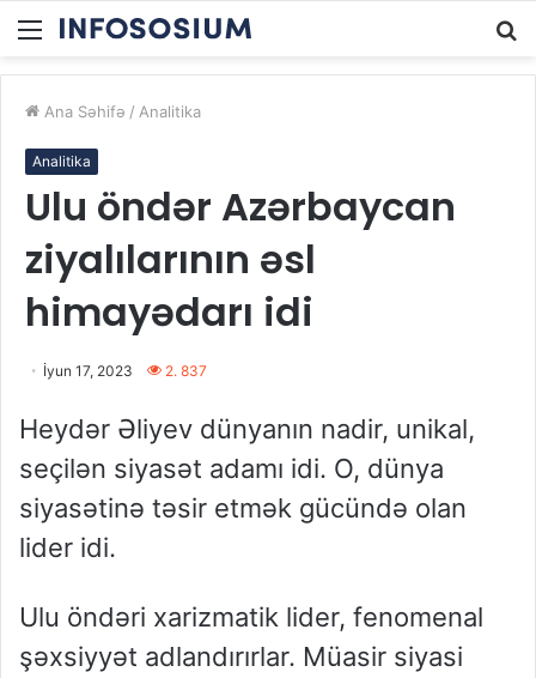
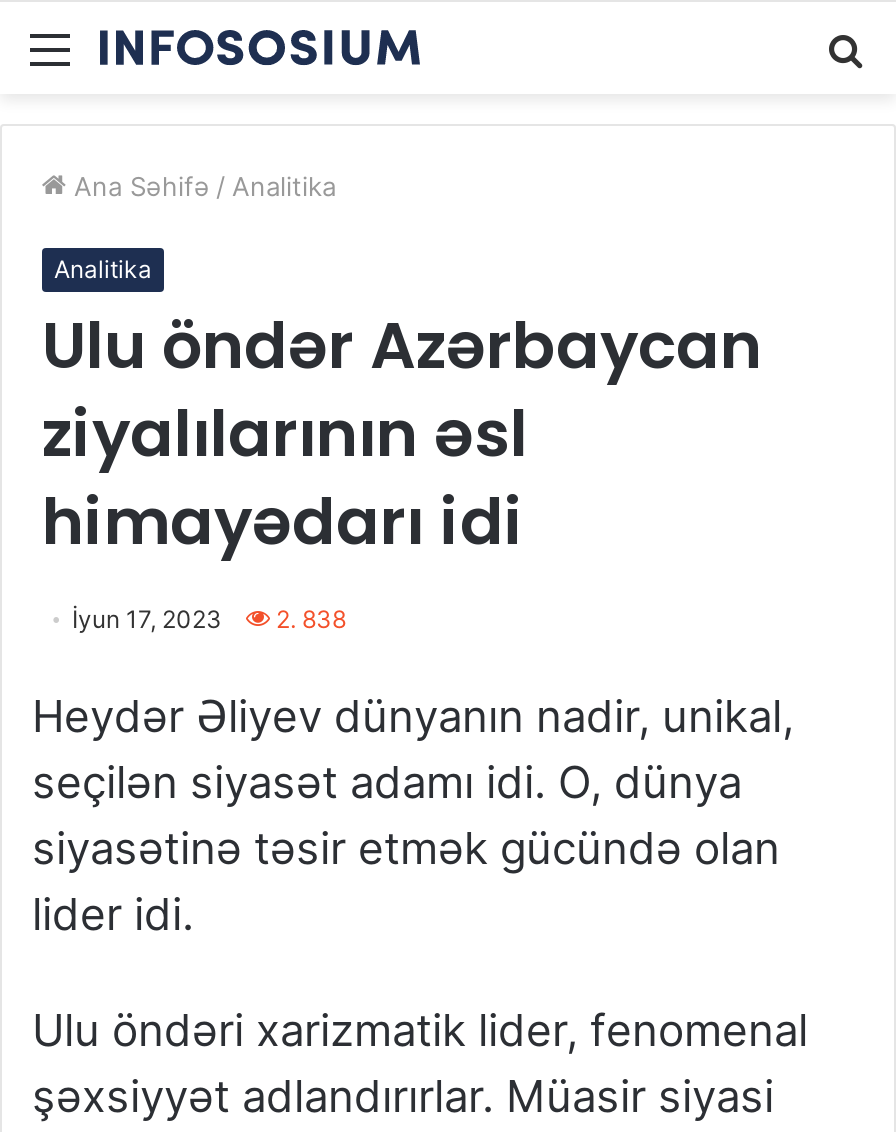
- İyun 17, 2023 2. 837
+ İyun 17, 2023 2. 838
